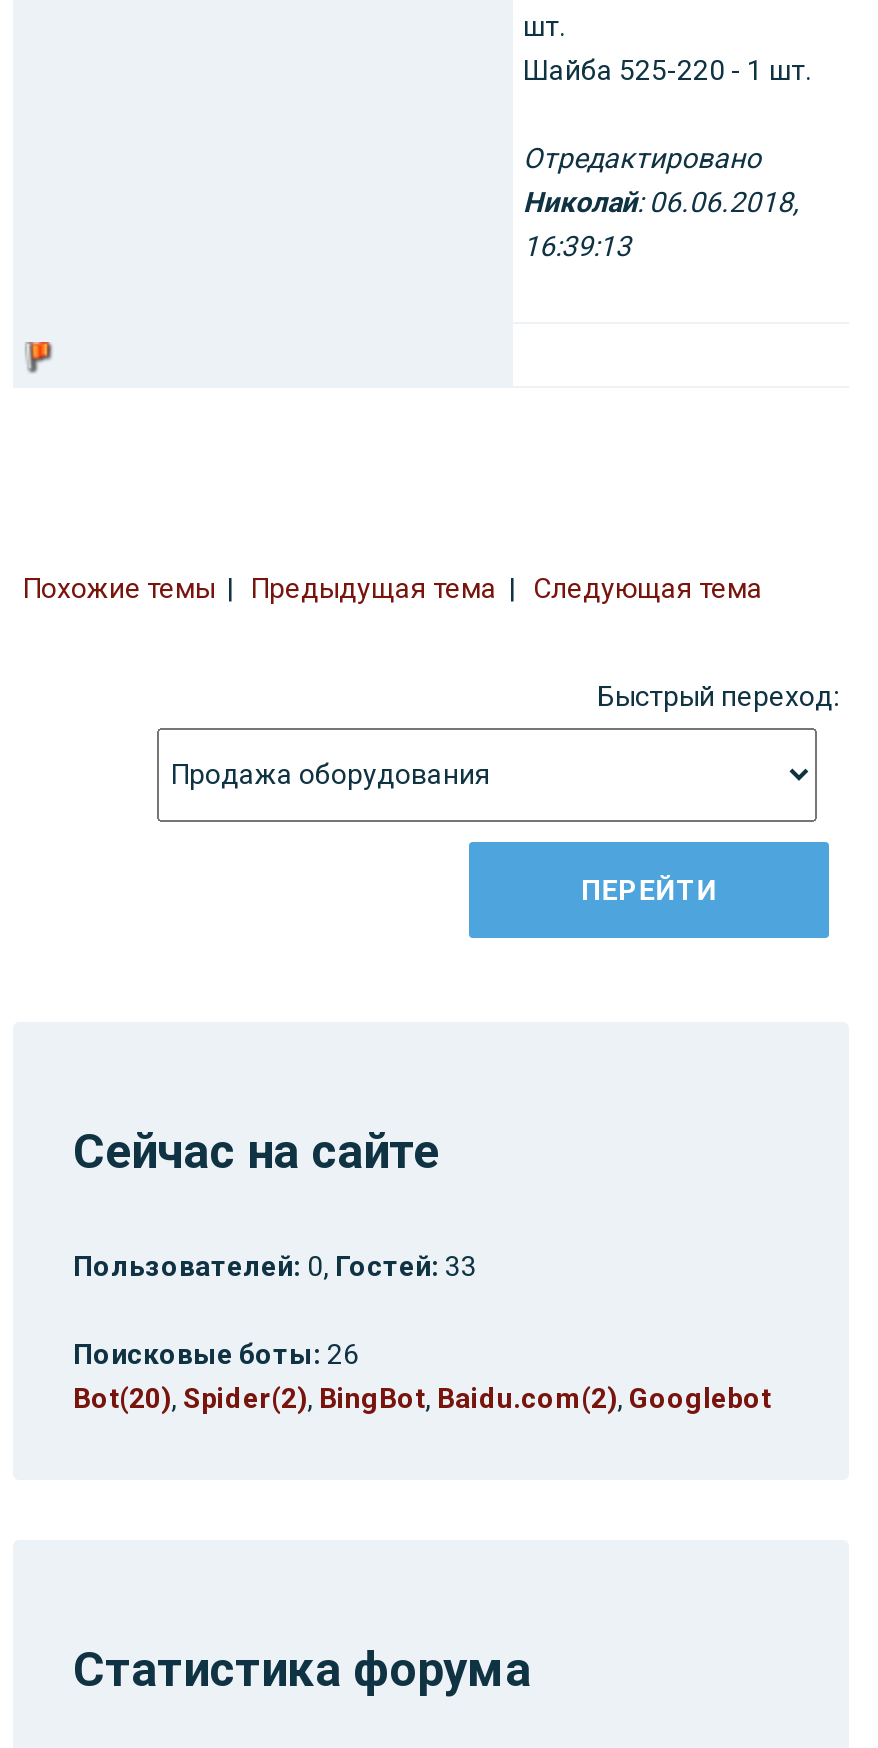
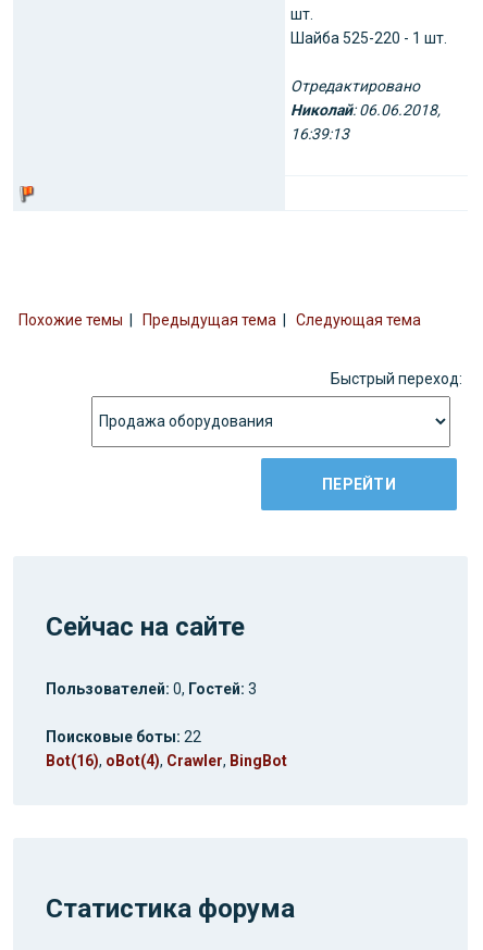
- Пользователей: 0, Гостей: 33
+ Пользователей: 0, Гостей: 3

- Поисковые боты: 26
- Bot(20), Spider(2), BingBot, Baidu.com(2), Googlebot
+ Поисковые боты: 22
+ Bot(16), oBot(4), Crawler, BingBot
